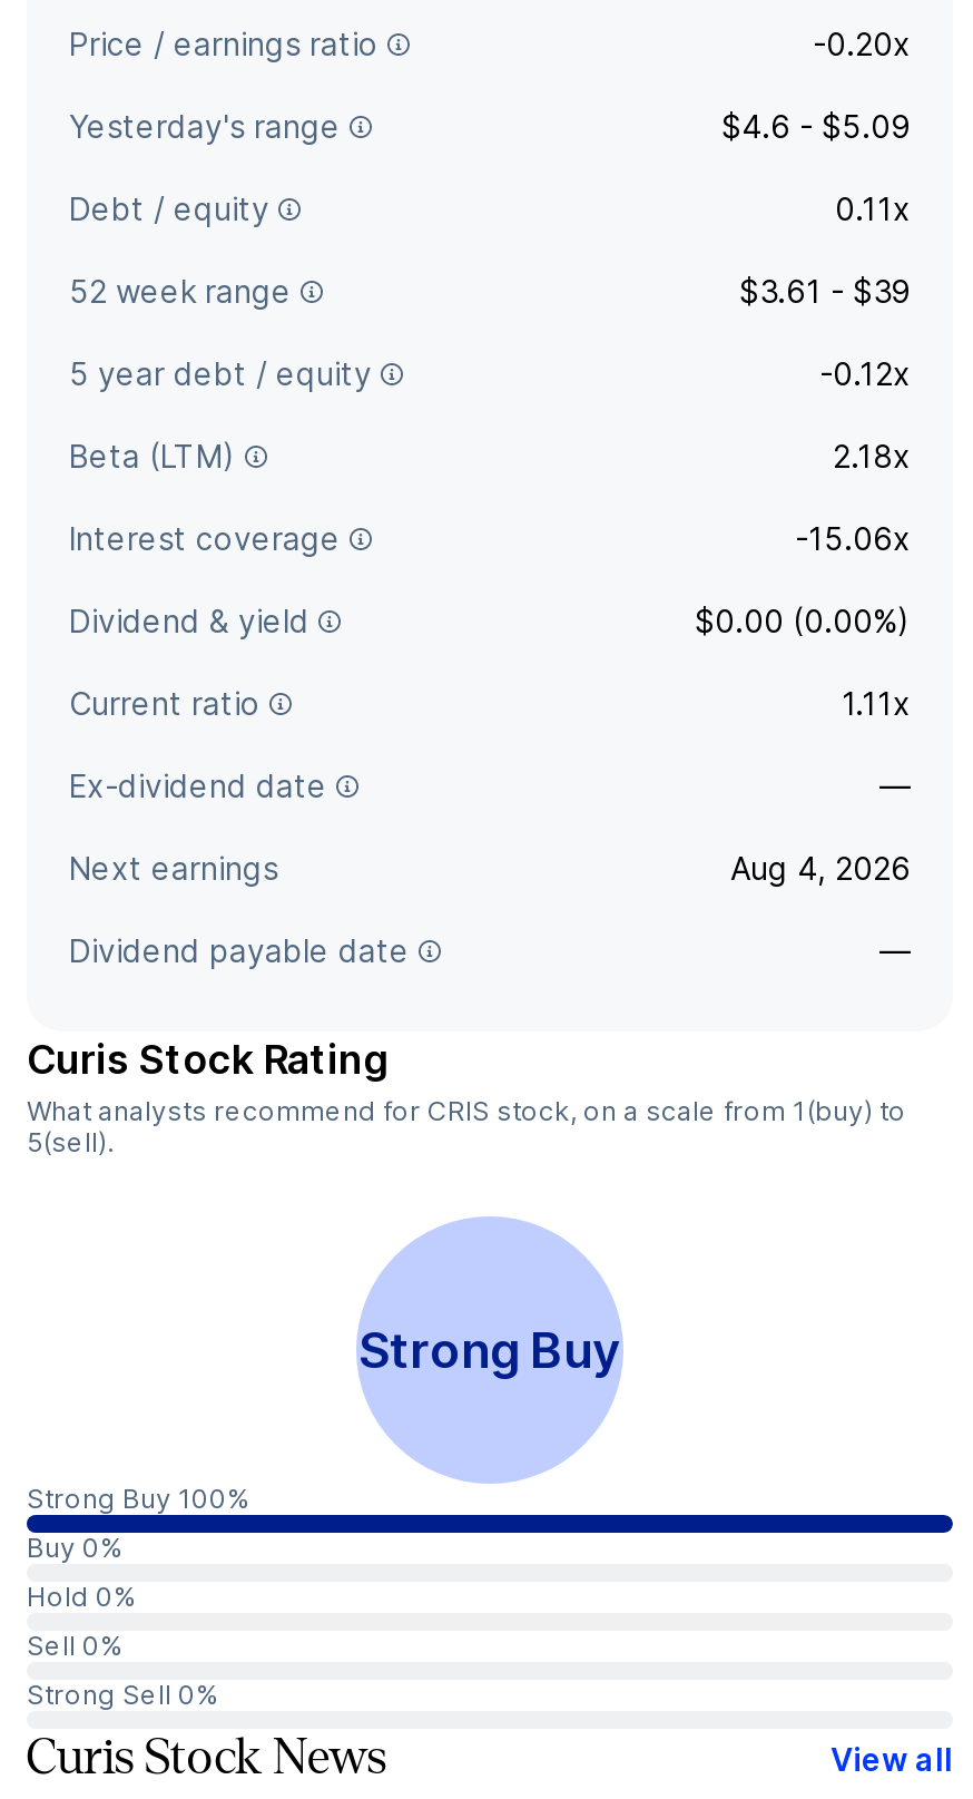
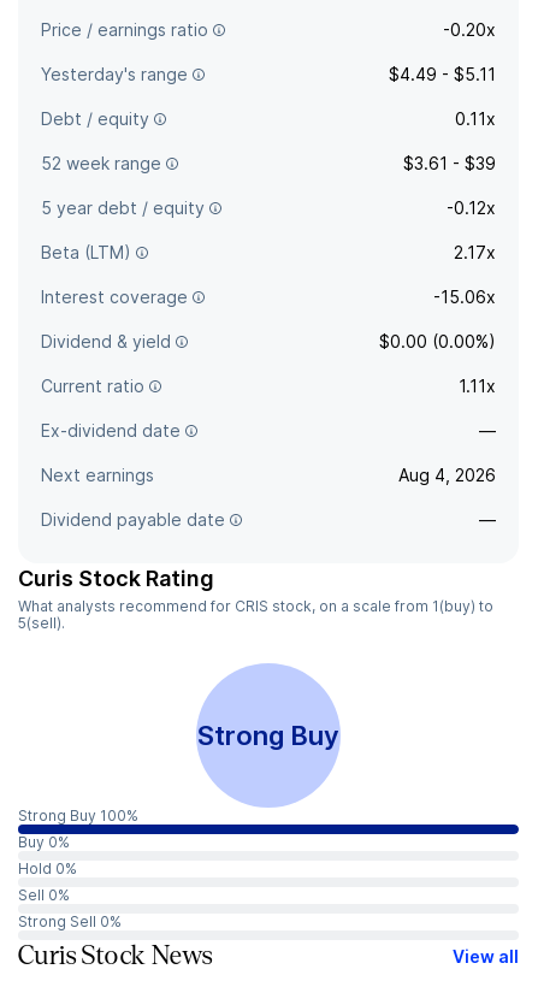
- $4.6 - $5.09
+ $4.49 - $5.11

- 2.18x
+ 2.17x
